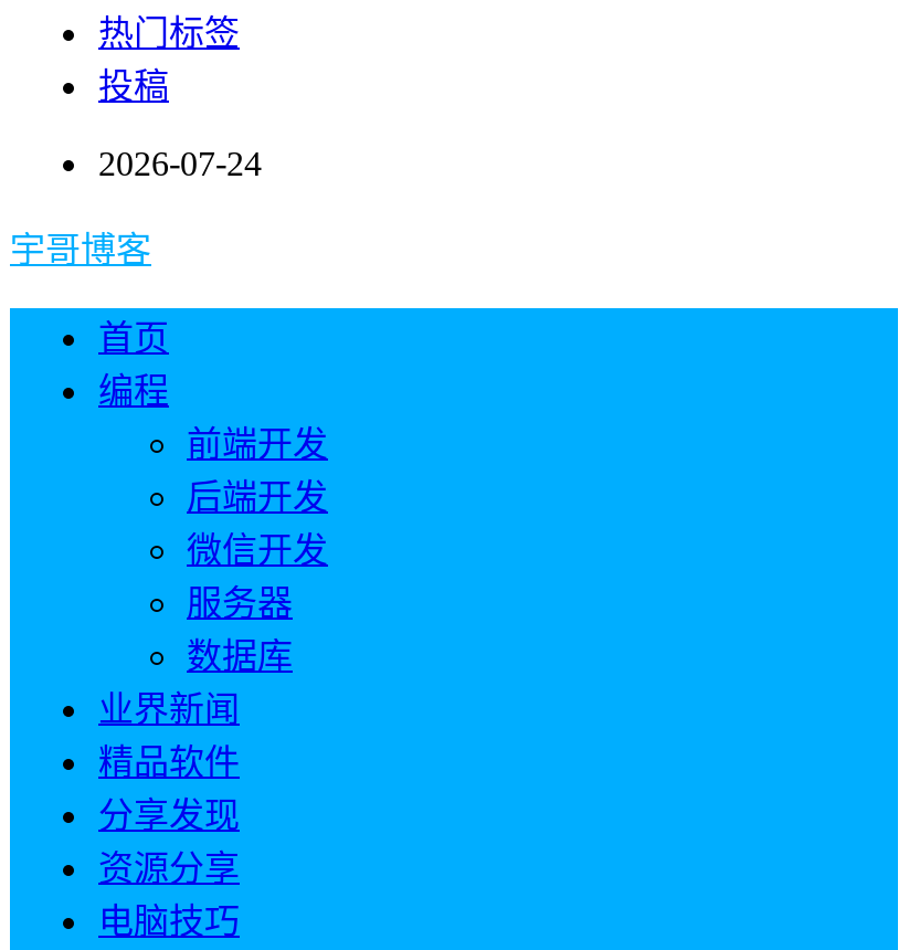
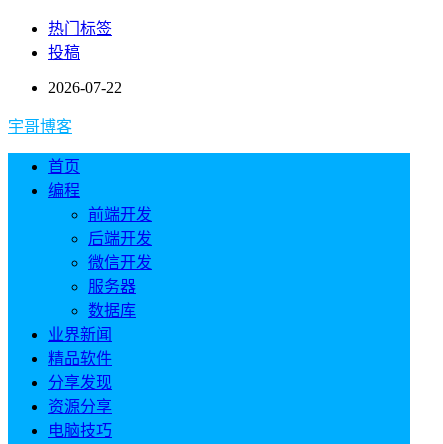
- 2026-07-24
+ 2026-07-22
